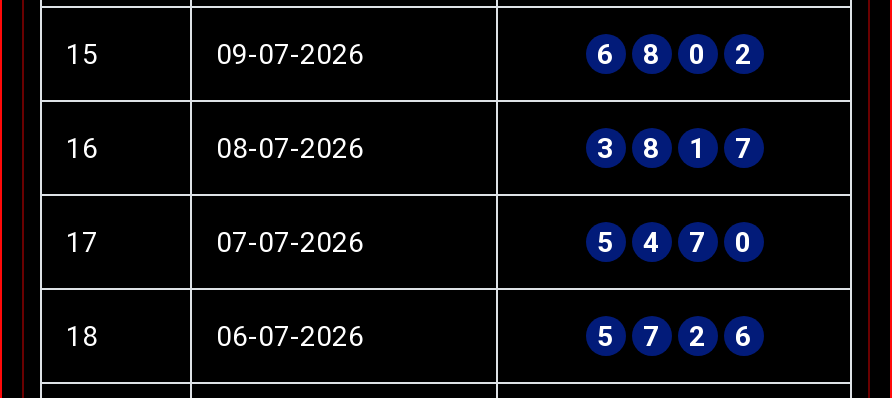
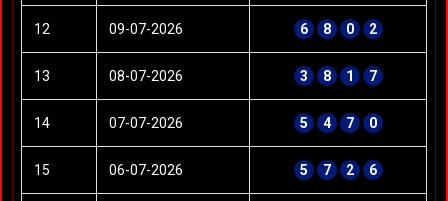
- 15
+ 12

- 16
+ 13

- 17
+ 14

- 18
+ 15
